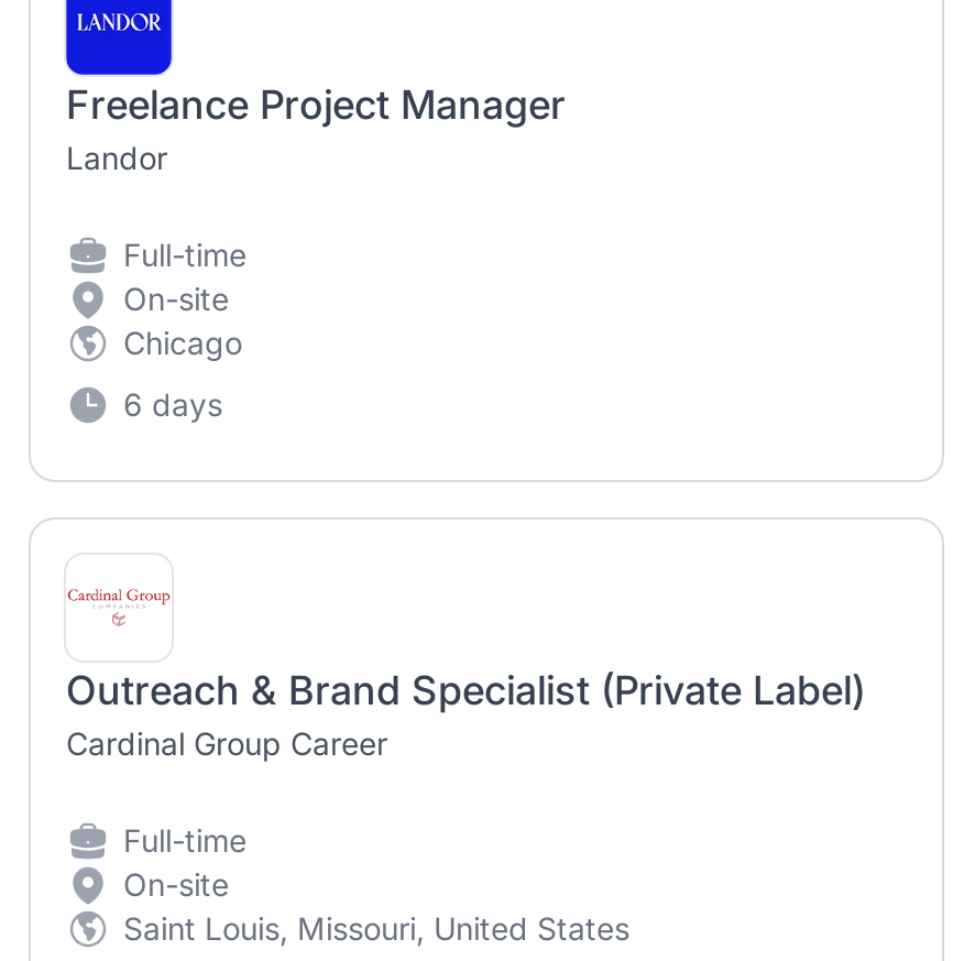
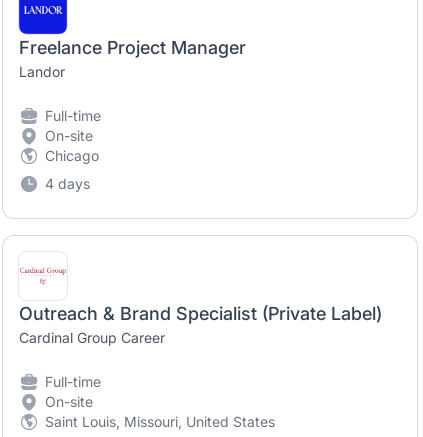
- 6 days
+ 4 days
